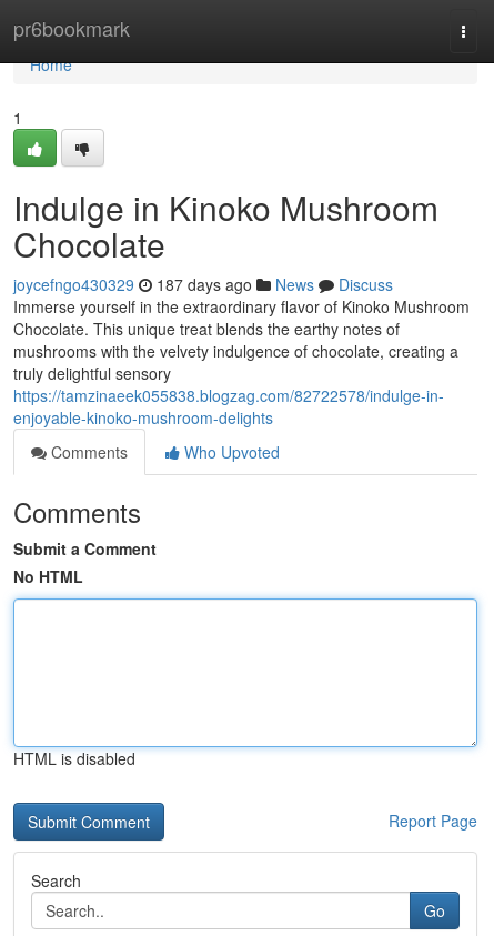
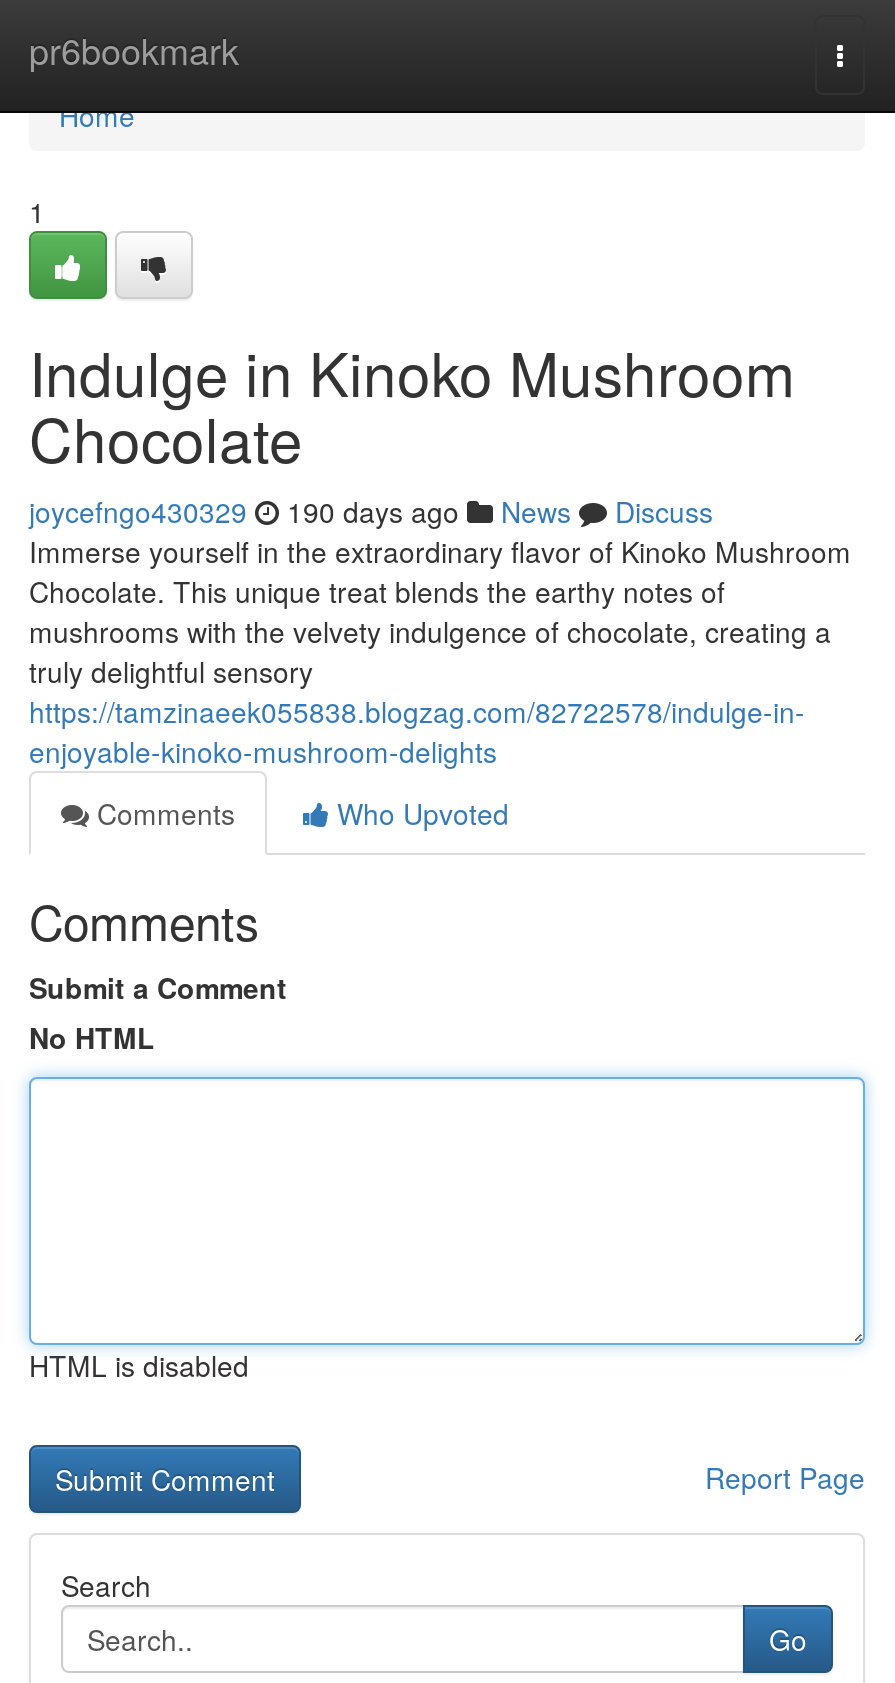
- joycefngo430329 187 days ago News Discuss
+ joycefngo430329 190 days ago News Discuss
